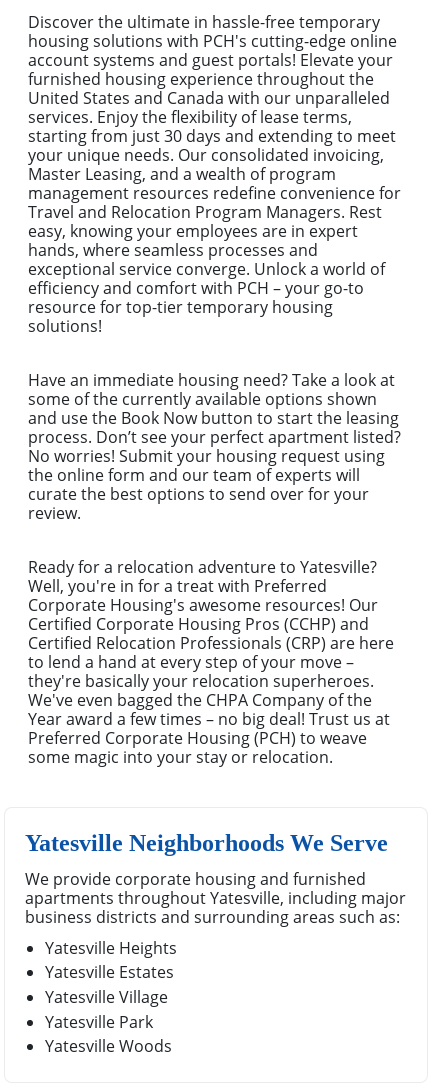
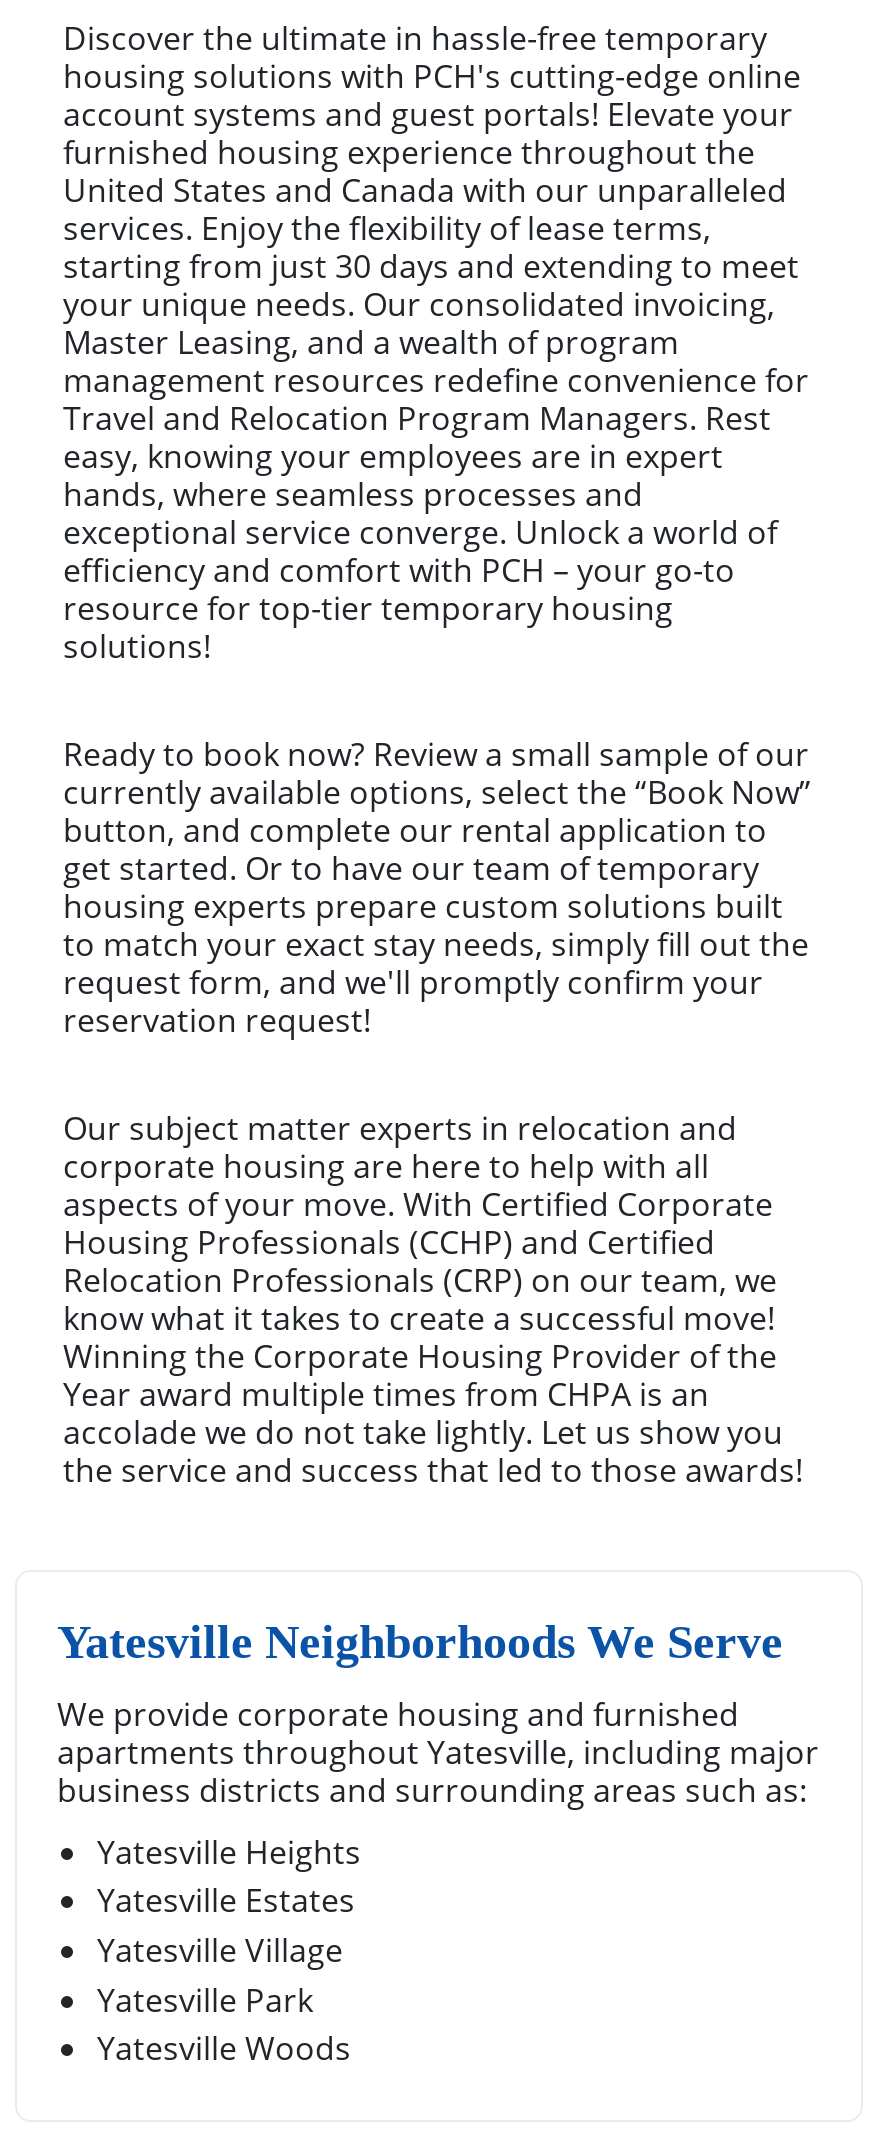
- Have an immediate housing need? Take a look at
- some of the currently available options shown
- and use the Book Now button to start the leasing
- process. Don’t see your perfect apartment listed?
- No worries! Submit your housing request using
- the online form and our team of experts will
- curate the best options to send over for your
- review.
+ Ready to book now? Review a small sample of our
+ currently available options, select the “Book Now”
+ button, and complete our rental application to
+ get started. Or to have our team of temporary
+ housing experts prepare custom solutions built
+ to match your exact stay needs, simply fill out the
+ request form, and we'll promptly confirm your
+ reservation request!

- Ready for a relocation adventure to Yatesville?
- Well, you're in for a treat with Preferred
- Corporate Housing's awesome resources! Our
- Certified Corporate Housing Pros (CCHP) and
- Certified Relocation Professionals (CRP) are here
- to lend a hand at every step of your move –
- they're basically your relocation superheroes.
- We've even bagged the CHPA Company of the
- Year award a few times – no big deal! Trust us at
- Preferred Corporate Housing (PCH) to weave
- some magic into your stay or relocation.
+ Our subject matter experts in relocation and
+ corporate housing are here to help with all
+ aspects of your move. With Certified Corporate
+ Housing Professionals (CCHP) and Certified
+ Relocation Professionals (CRP) on our team, we
+ know what it takes to create a successful move!
+ Winning the Corporate Housing Provider of the
+ Year award multiple times from CHPA is an
+ accolade we do not take lightly. Let us show you
+ the service and success that led to those awards!
